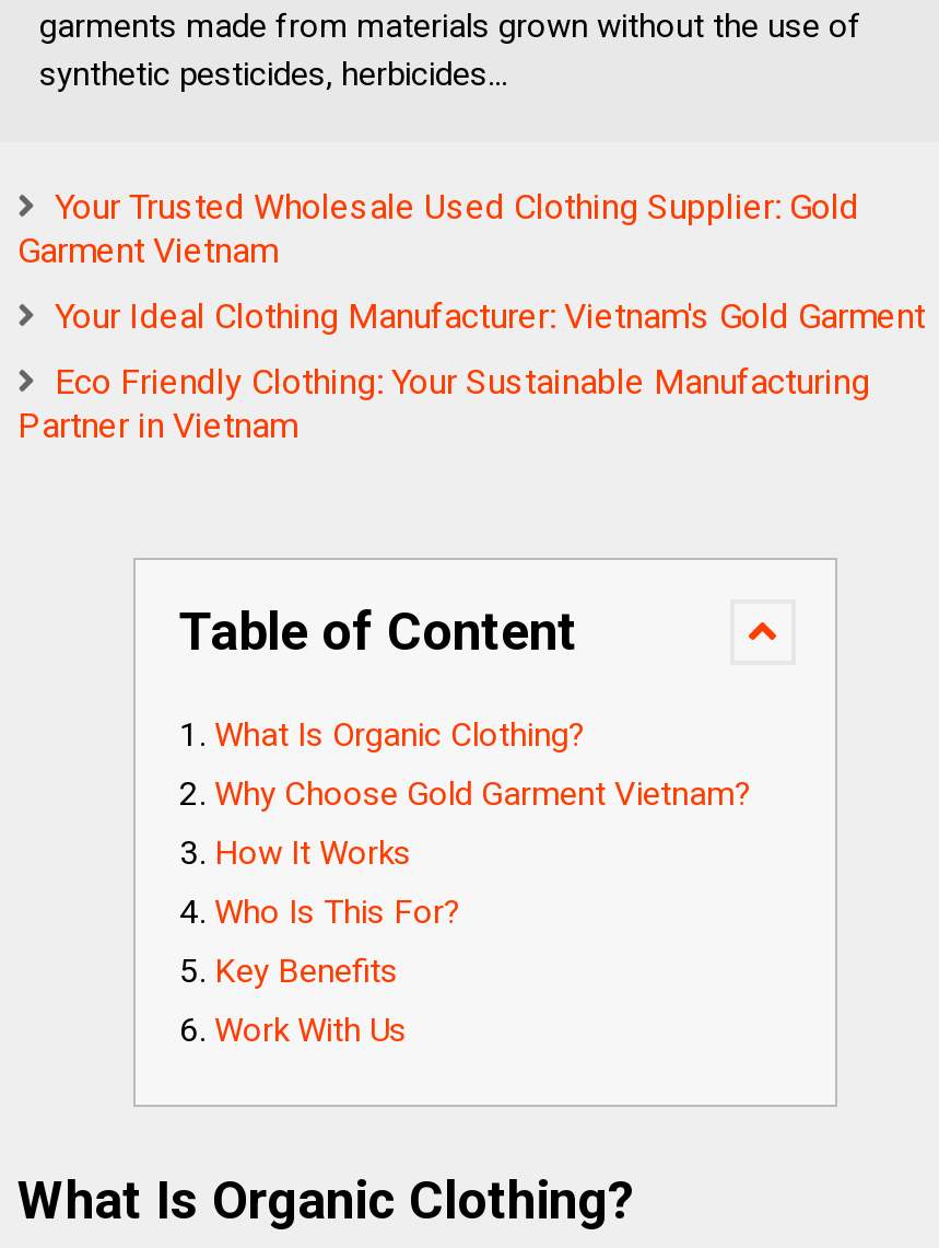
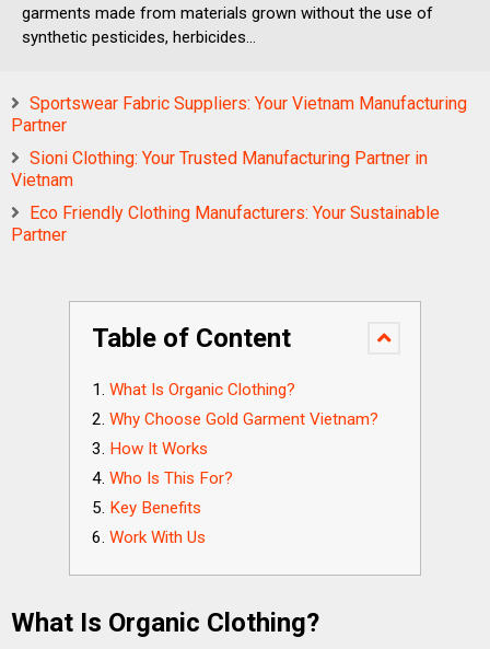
- Your Trusted Wholesale Used Clothing Supplier: Gold
- Garment Vietnam
+ Sportswear Fabric Suppliers: Your Vietnam Manufacturing
+ Partner

- Your Ideal Clothing Manufacturer: Vietnam's Gold Garment
+ Sioni Clothing: Your Trusted Manufacturing Partner in
+ Vietnam

- Eco Friendly Clothing: Your Sustainable Manufacturing
- Partner in Vietnam
+ Eco Friendly Clothing Manufacturers: Your Sustainable
+ Partner
